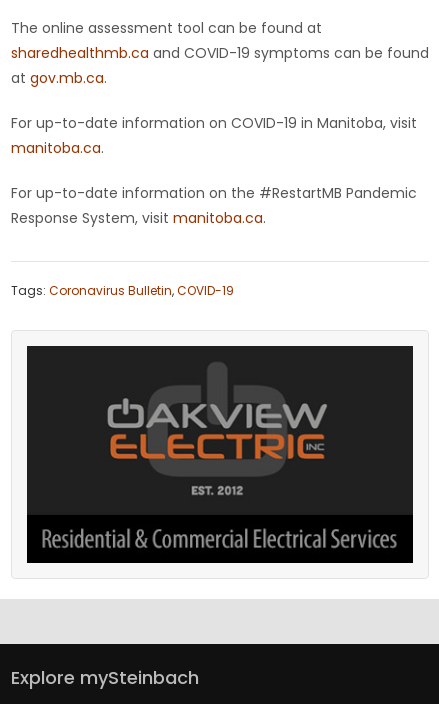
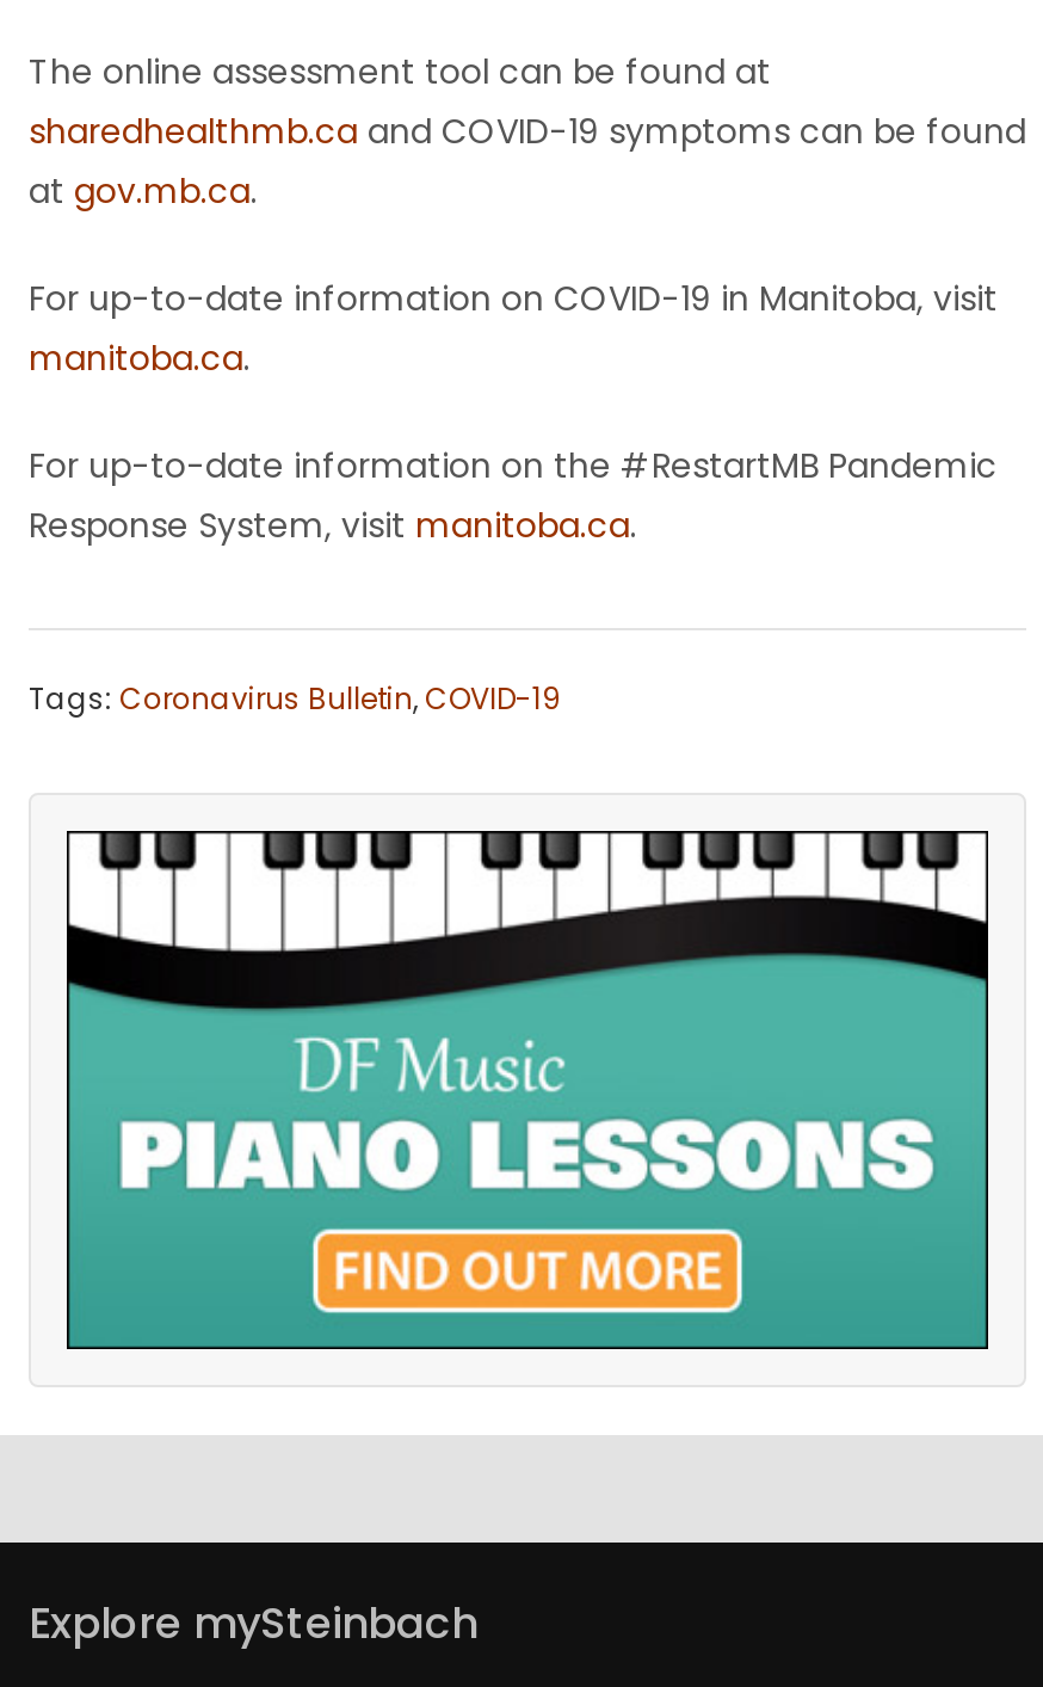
- [image]
+ [image]
